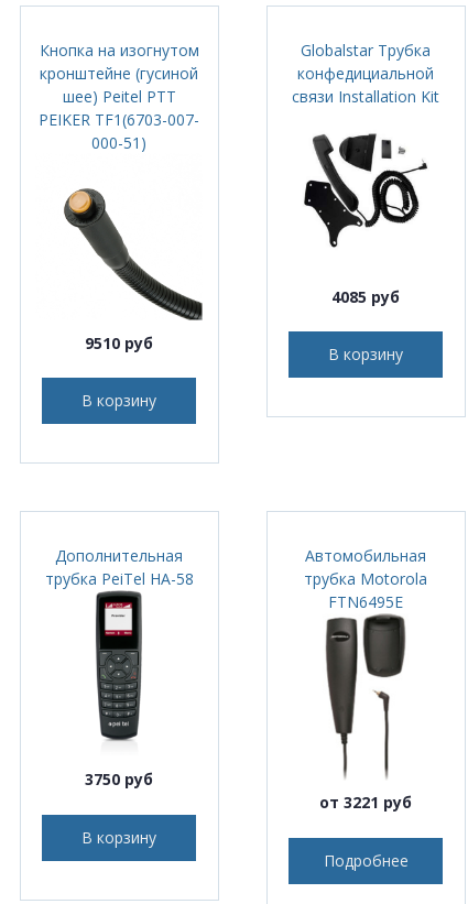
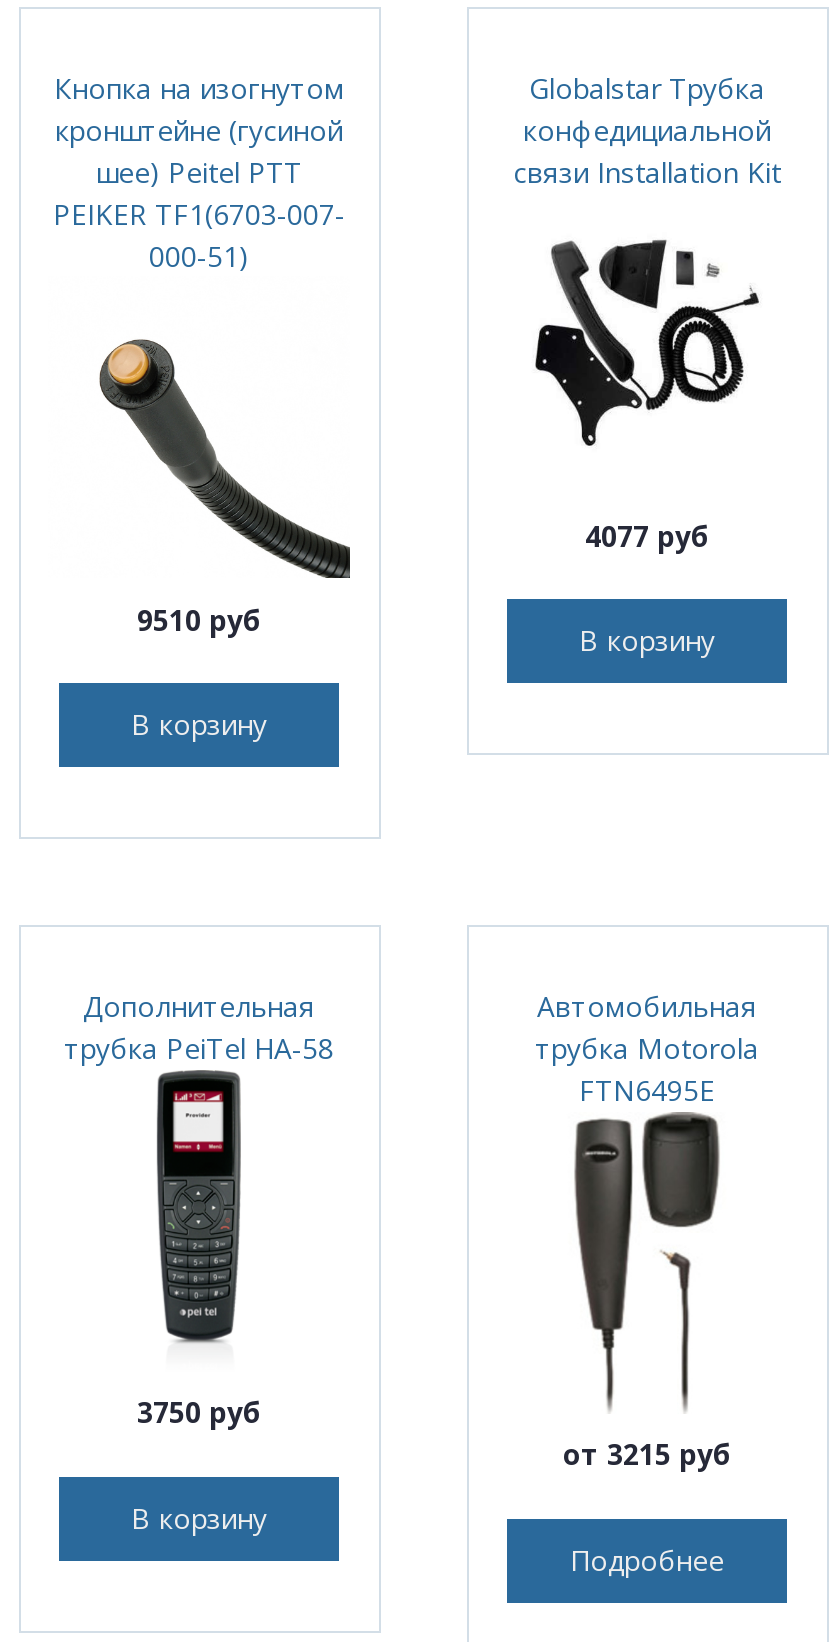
- 4085 руб
+ 4077 руб

- от 3221 руб
+ от 3215 руб
